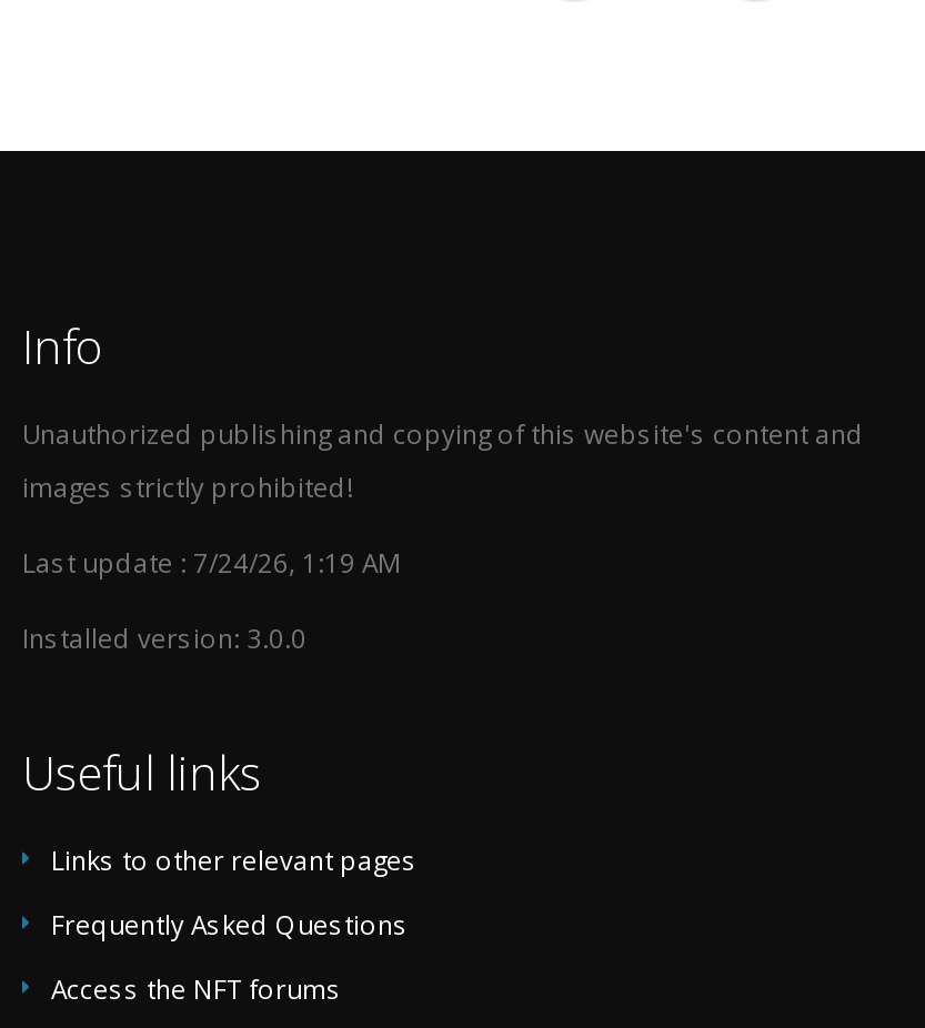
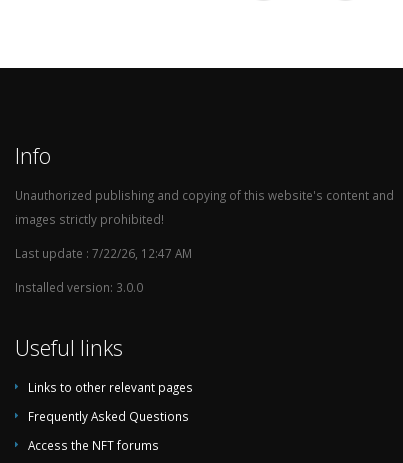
- Last update : 7/24/26, 1:19 AM
+ Last update : 7/22/26, 12:47 AM
